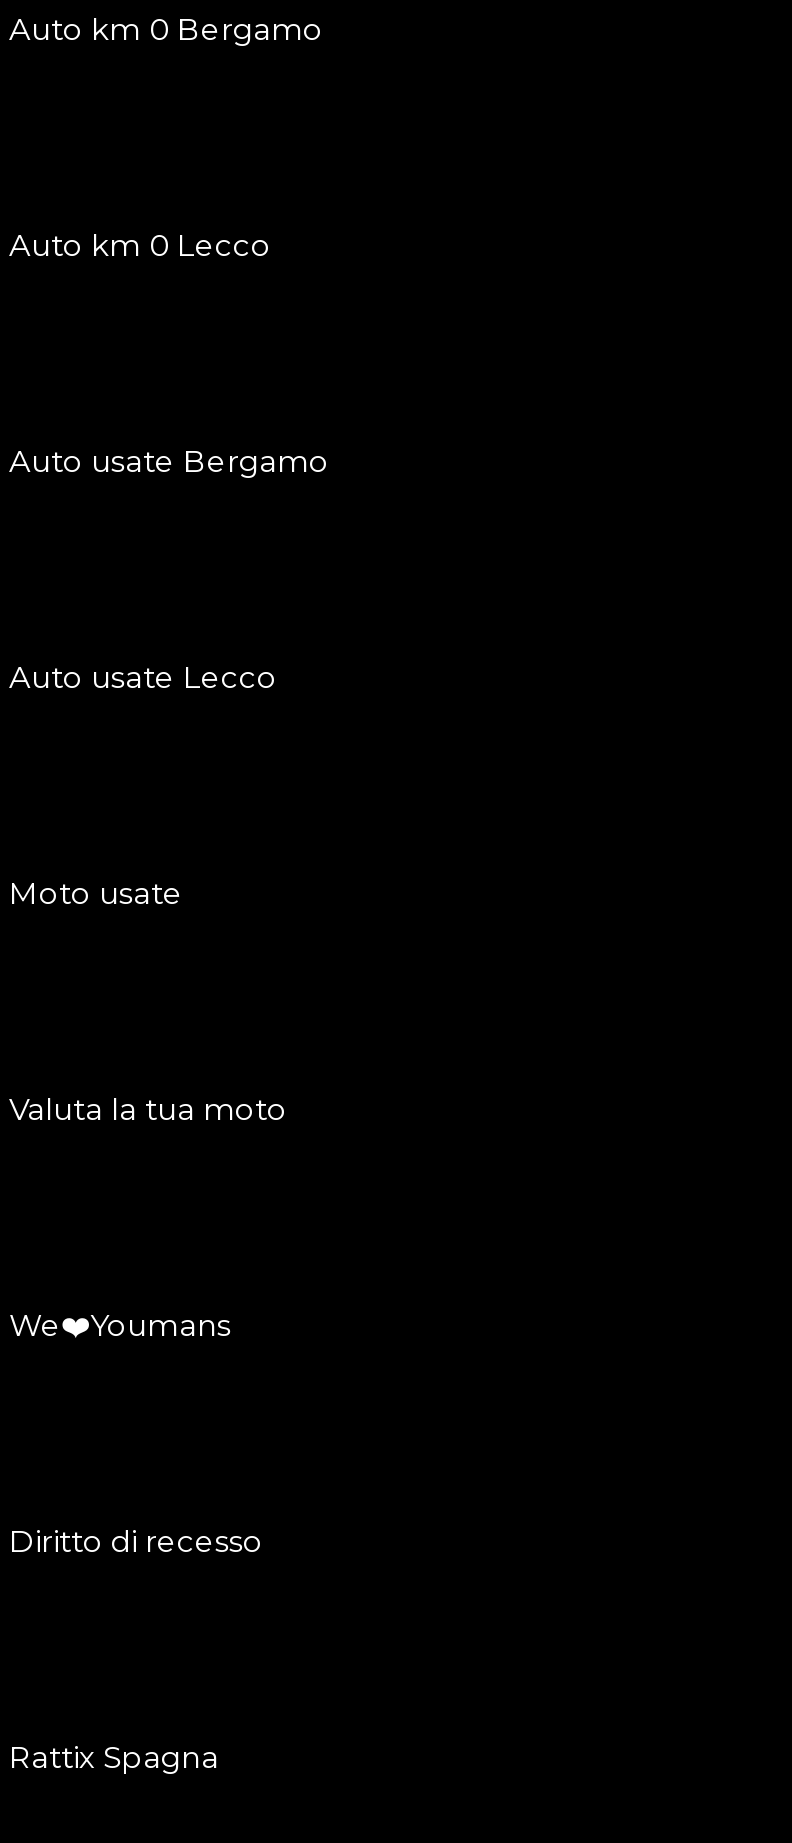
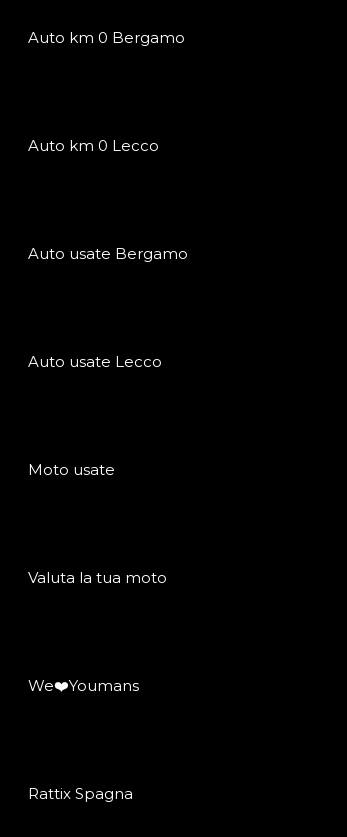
- Diritto di recesso
